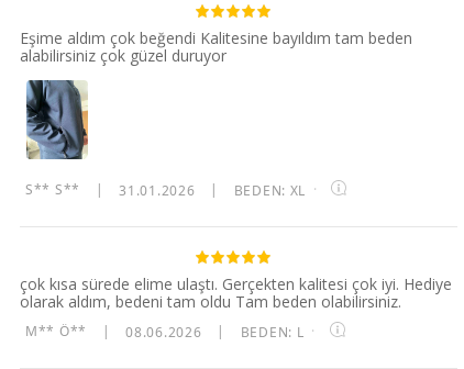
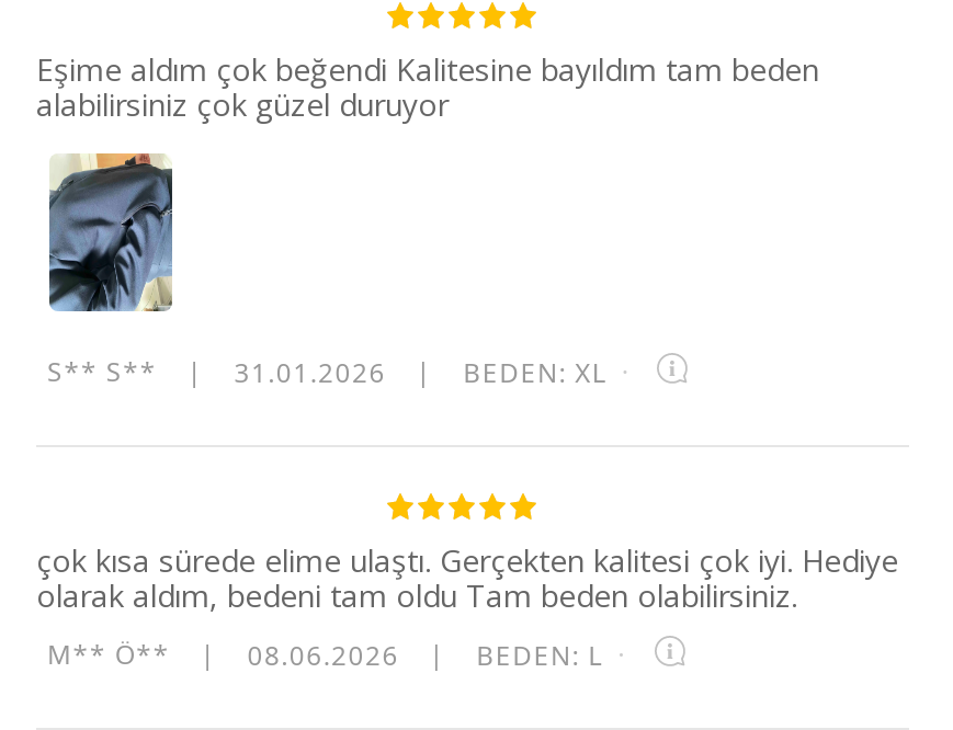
- [image]
+ [image]
